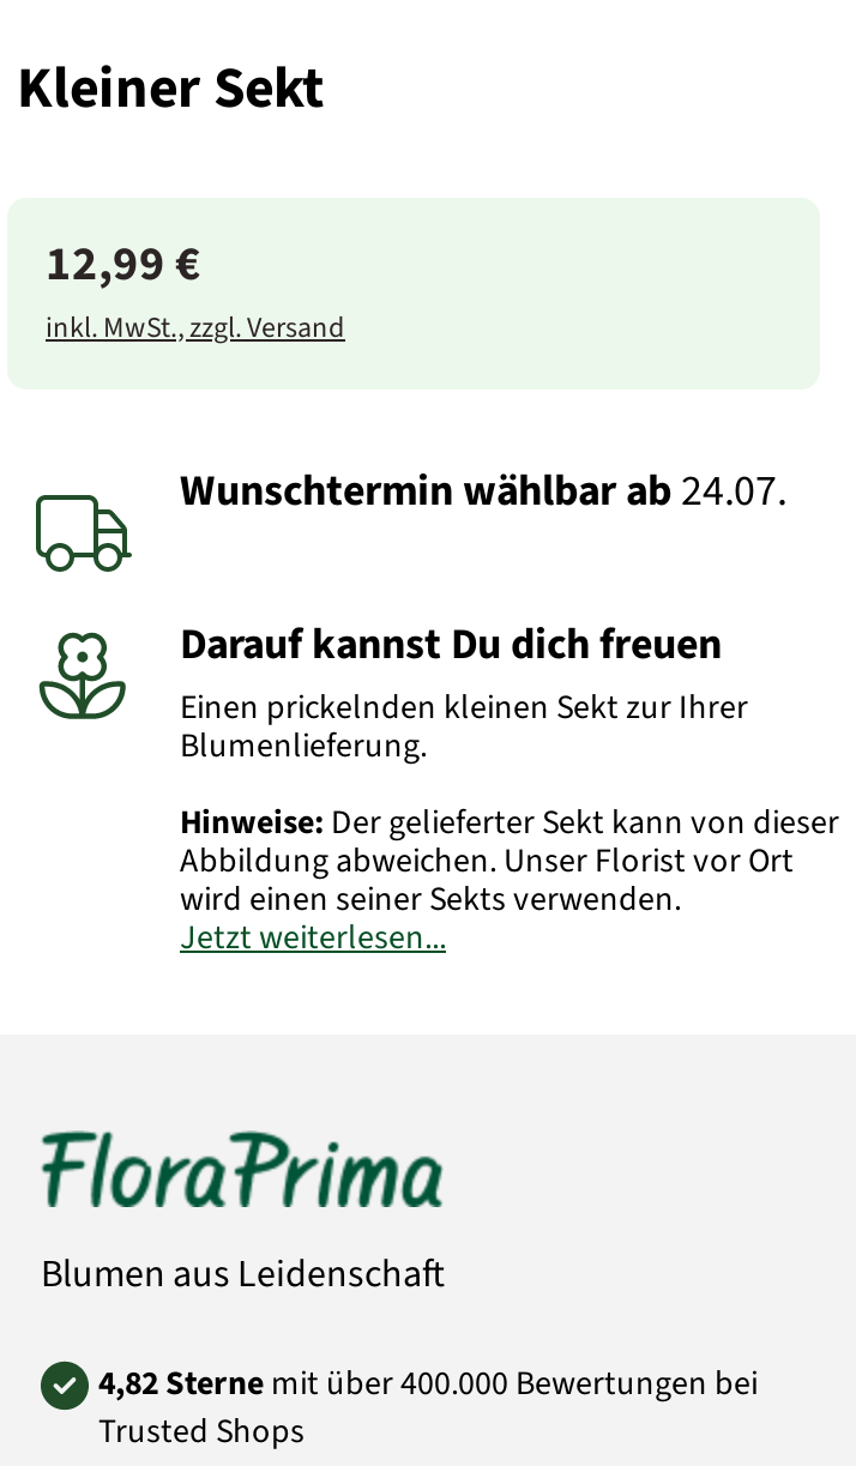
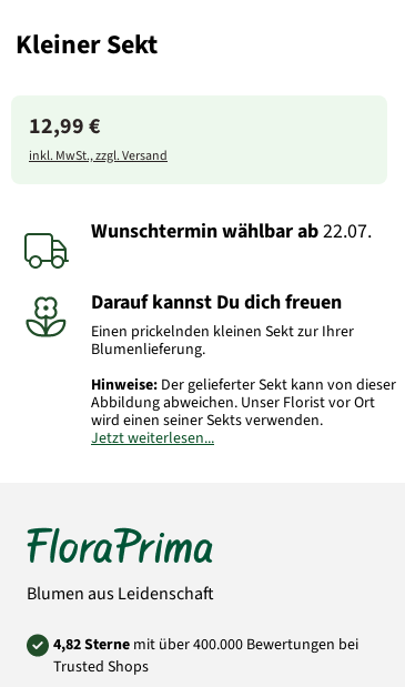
- Wunschtermin wählbar ab 24.07.
+ Wunschtermin wählbar ab 22.07.
